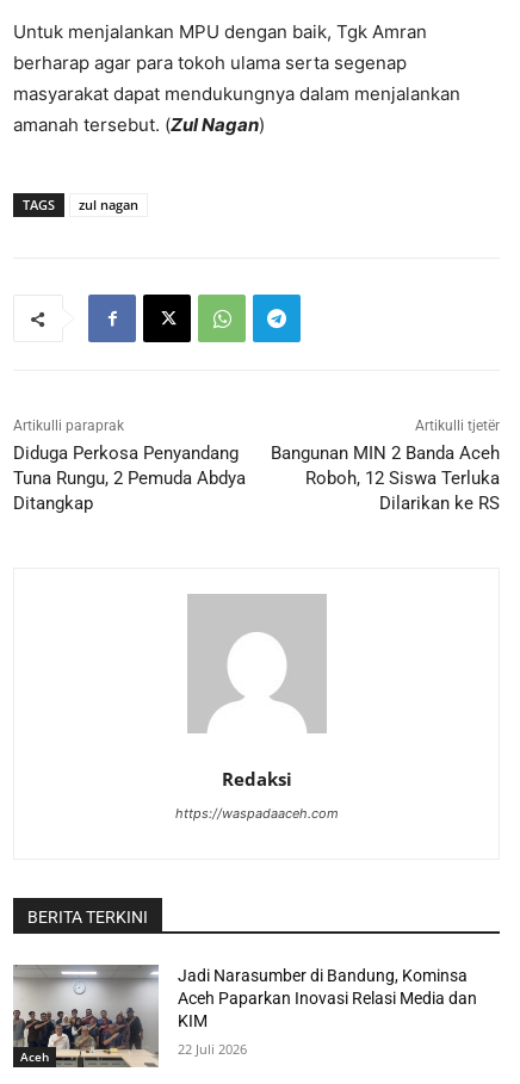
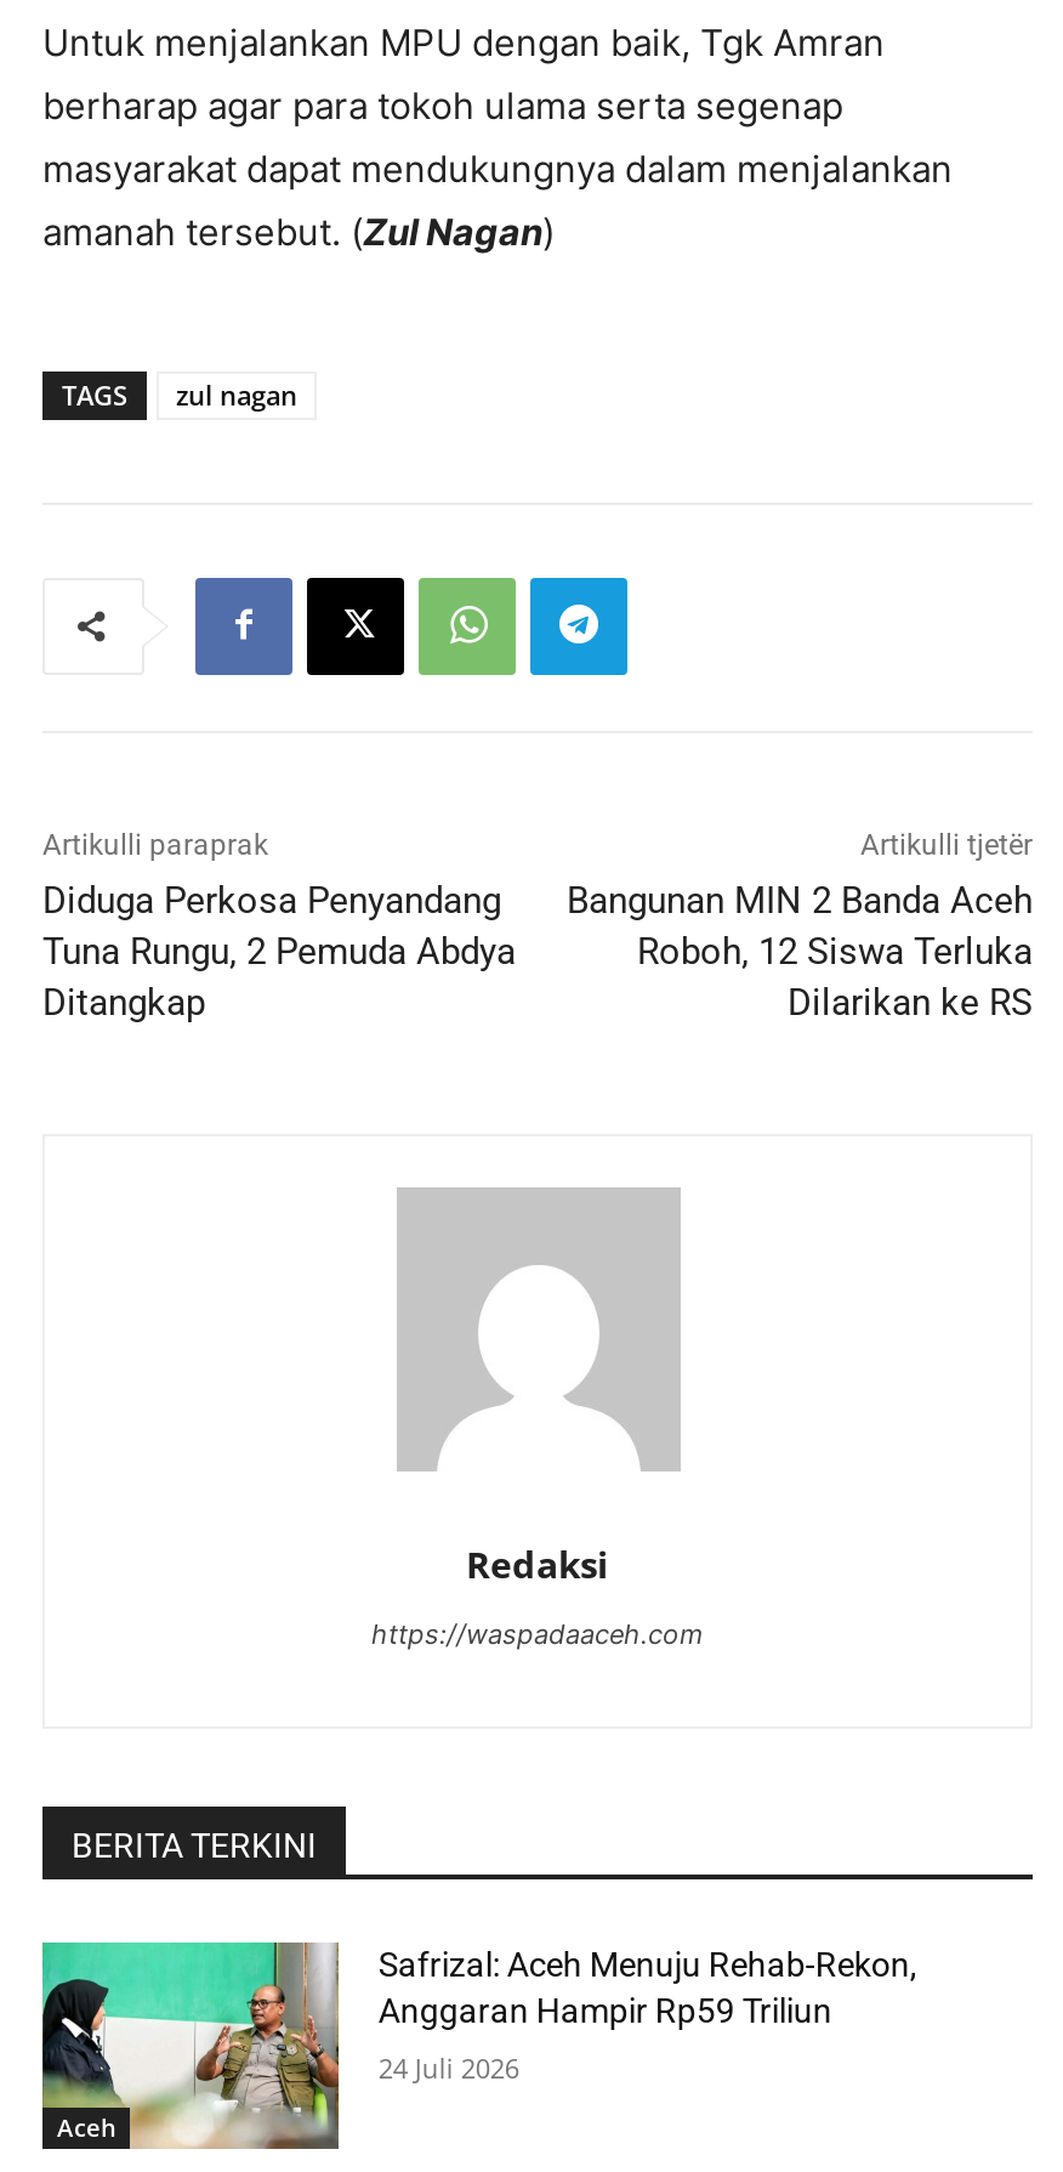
- [image]
- Jadi Narasumber di Bandung, Kominsa
- Aceh Paparkan Inovasi Relasi Media dan
- KIM
+ [image]
+ Safrizal: Aceh Menuju Rehab-Rekon,
+ Anggaran Hampir Rp59 Triliun

- 22 Juli 2026
+ 24 Juli 2026
